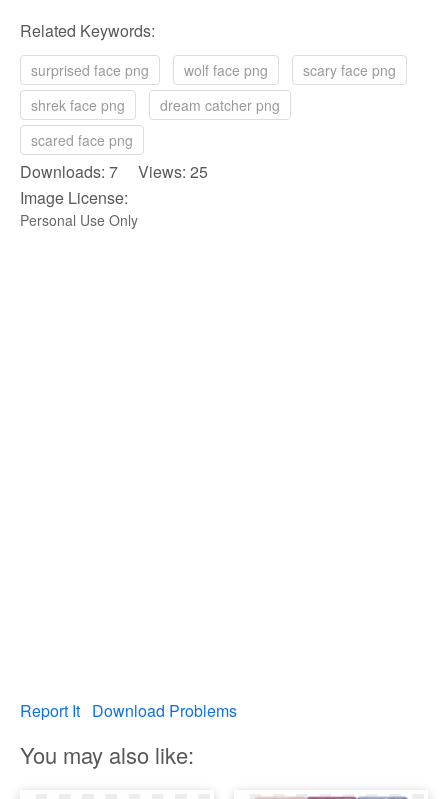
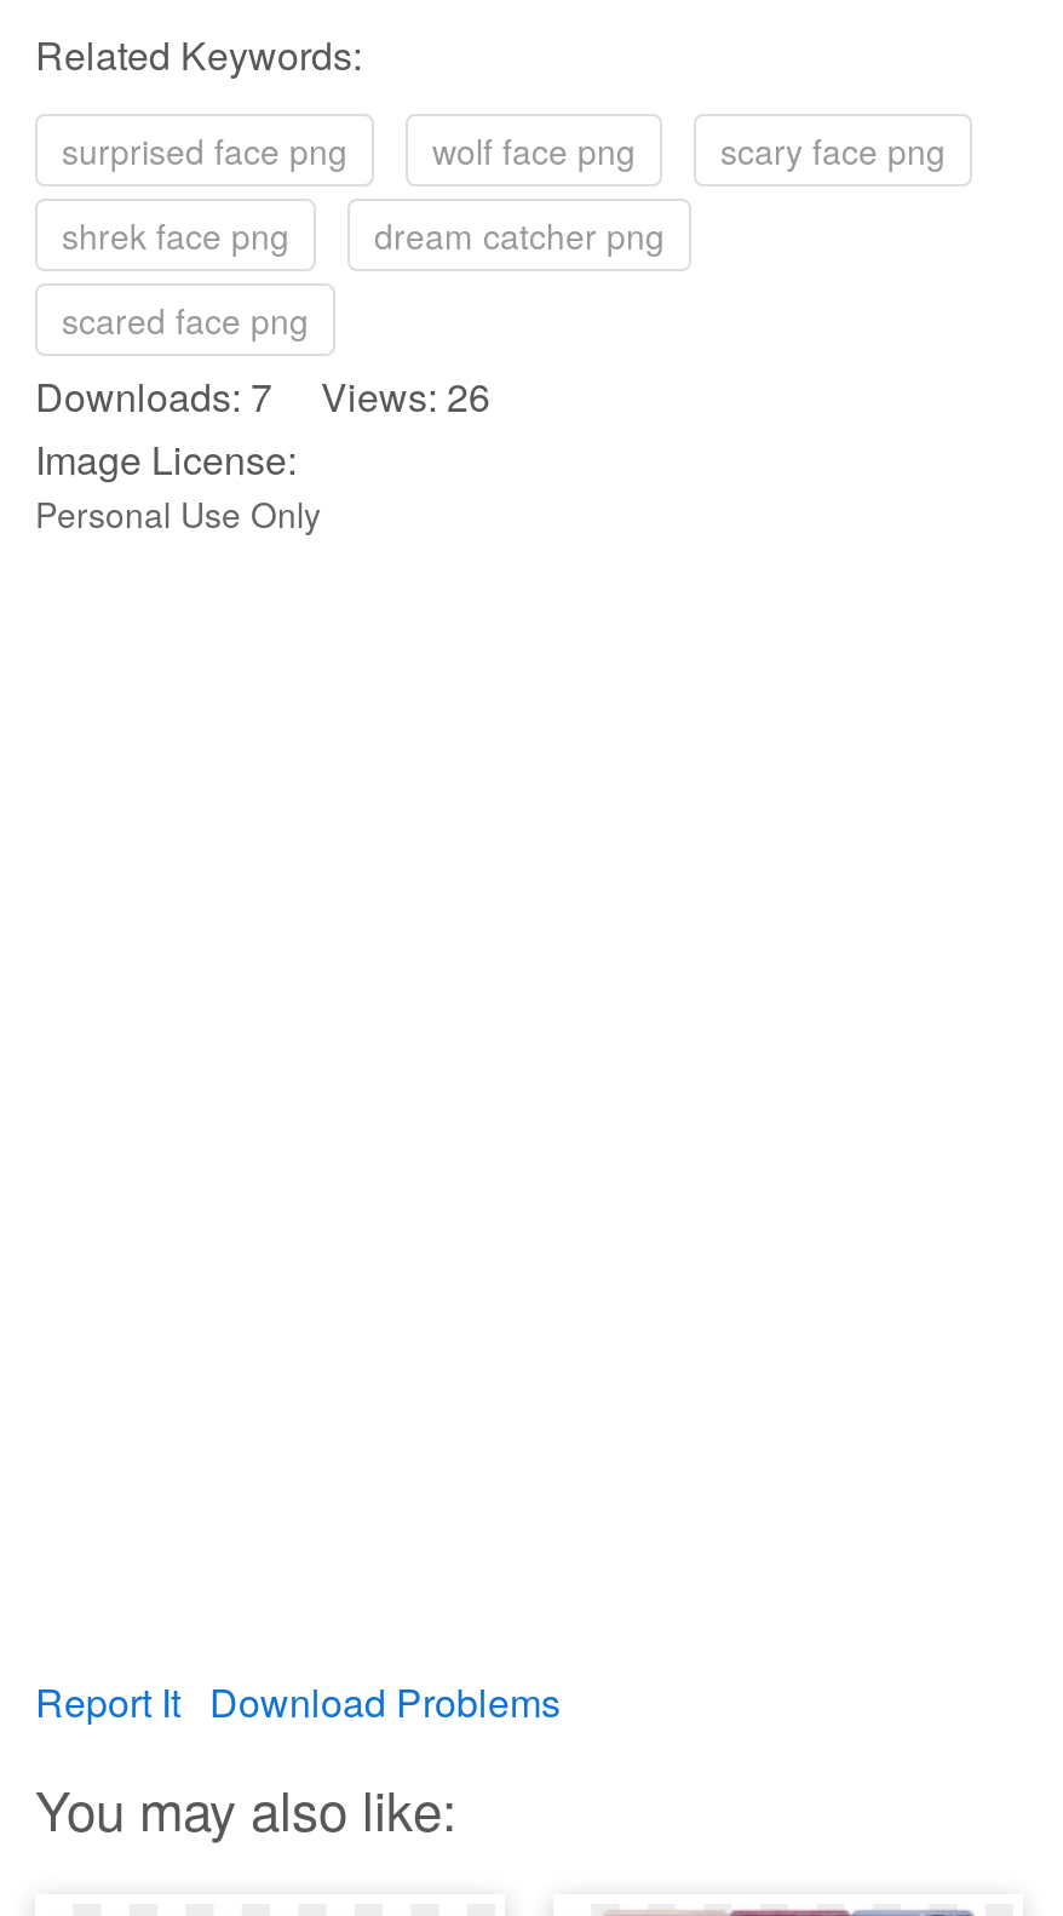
- Downloads: 7 Views: 25
+ Downloads: 7 Views: 26
